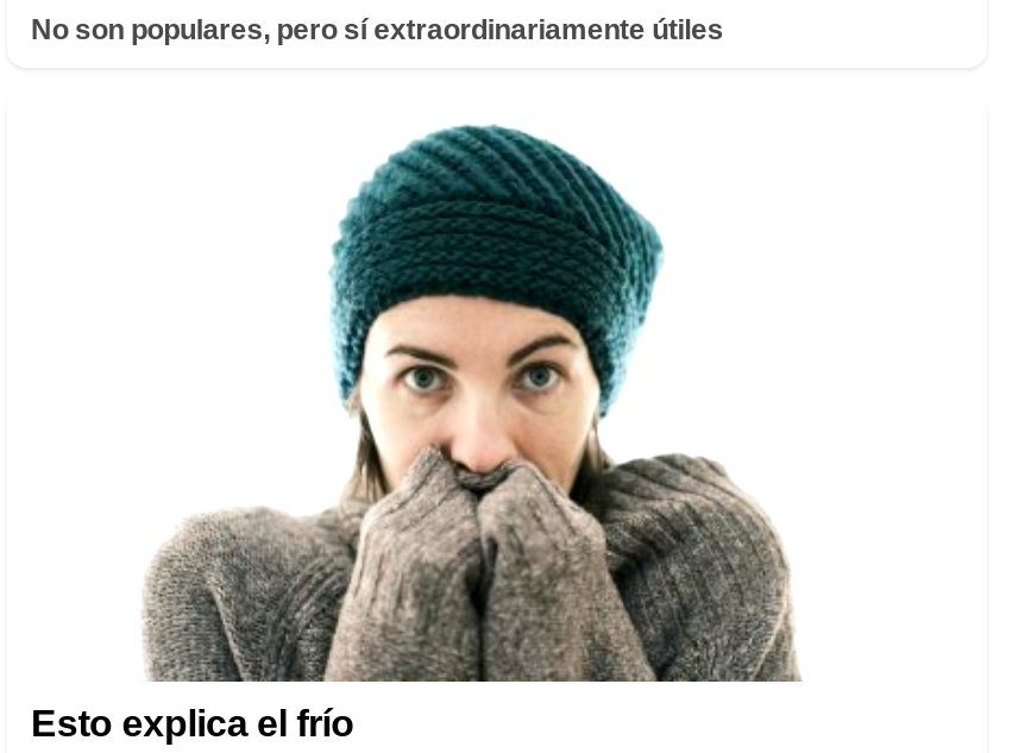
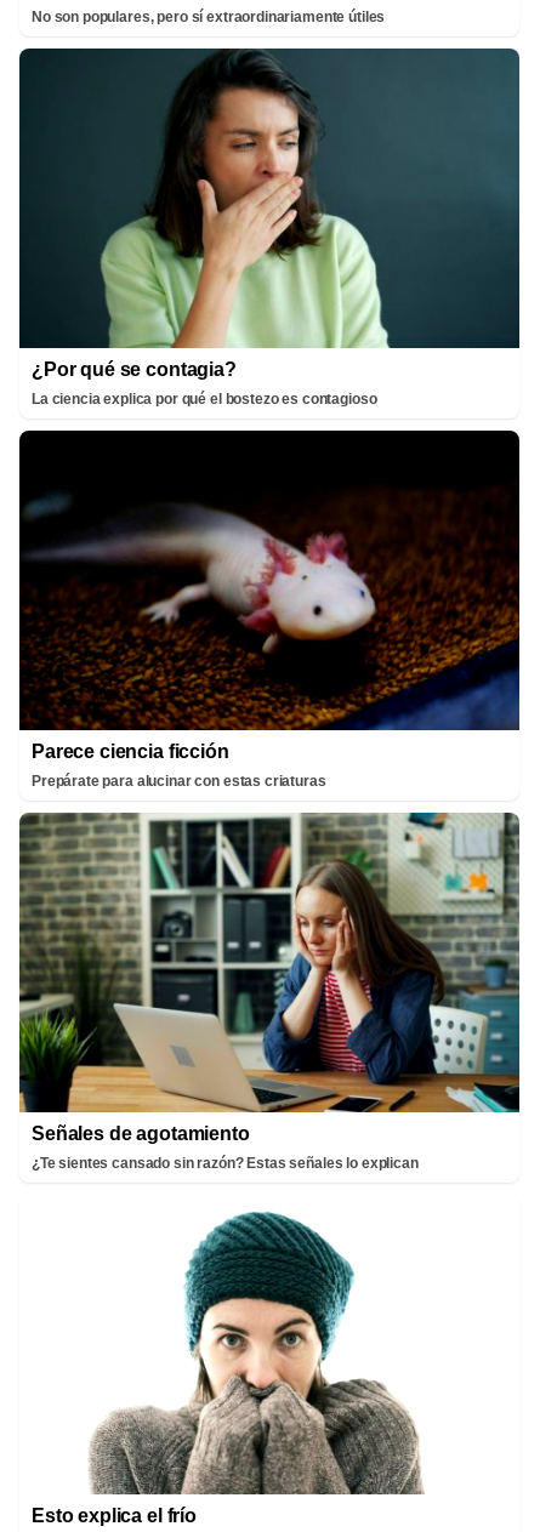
+ [image]
+ ¿Por qué se contagia?
+ La ciencia explica por qué el bostezo es contagioso

+ [image]
+ Parece ciencia ficción
+ Prepárate para alucinar con estas criaturas

+ [image]
+ Señales de agotamiento
+ ¿Te sientes cansado sin razón? Estas señales lo explican
